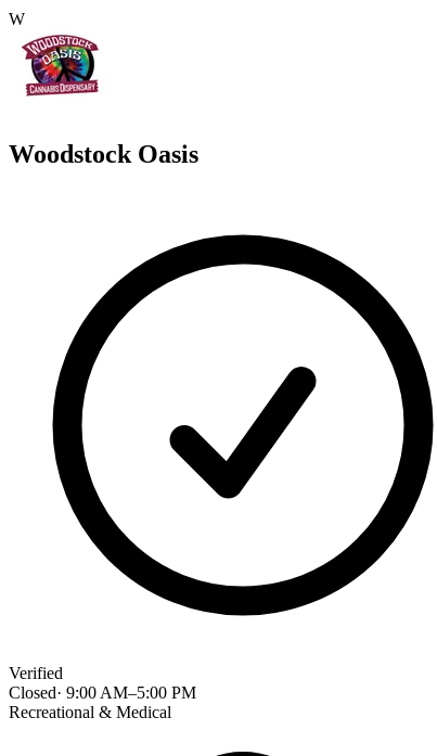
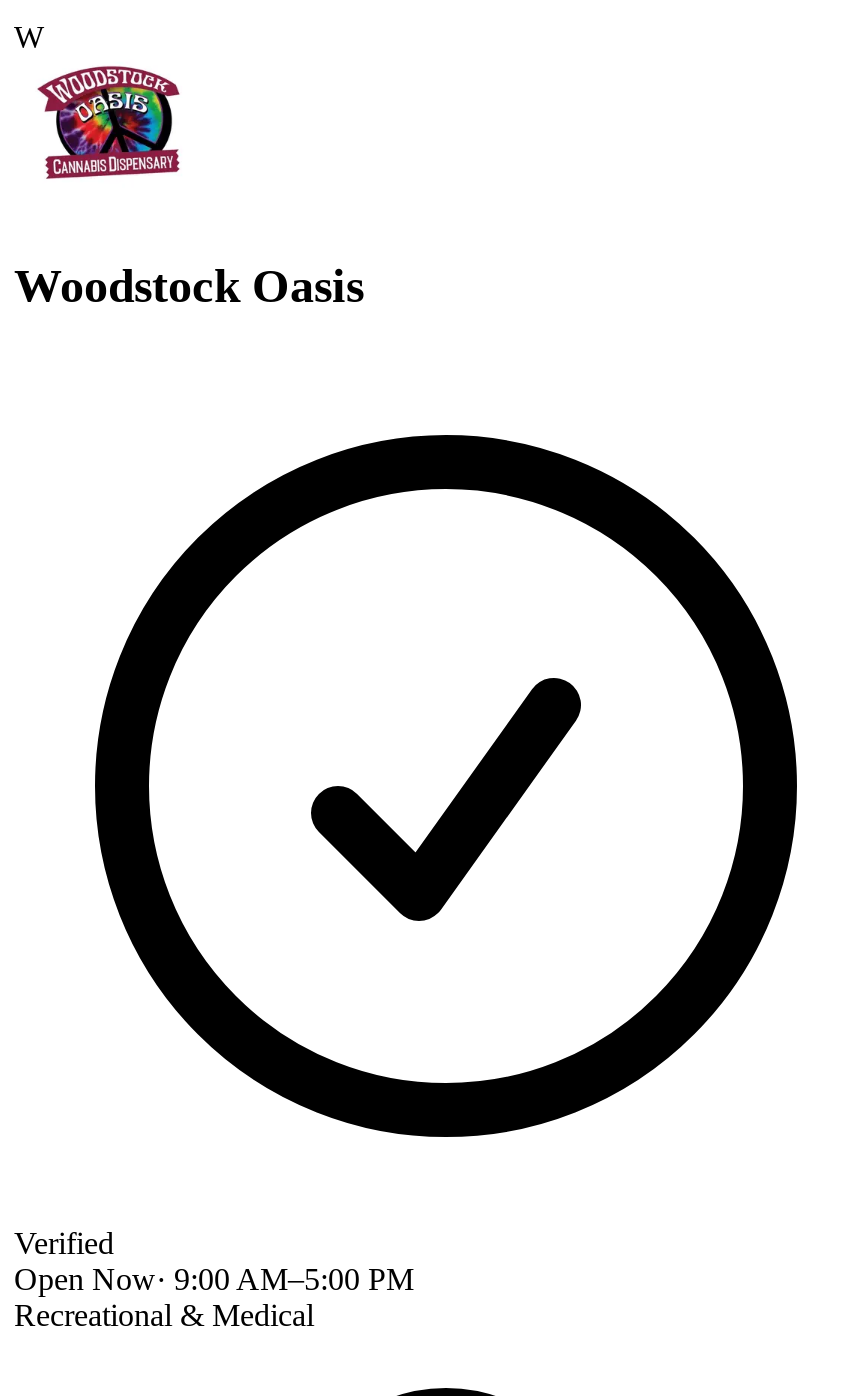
- Closed · 9:00 AM–5:00 PM
+ Open Now · 9:00 AM–5:00 PM
